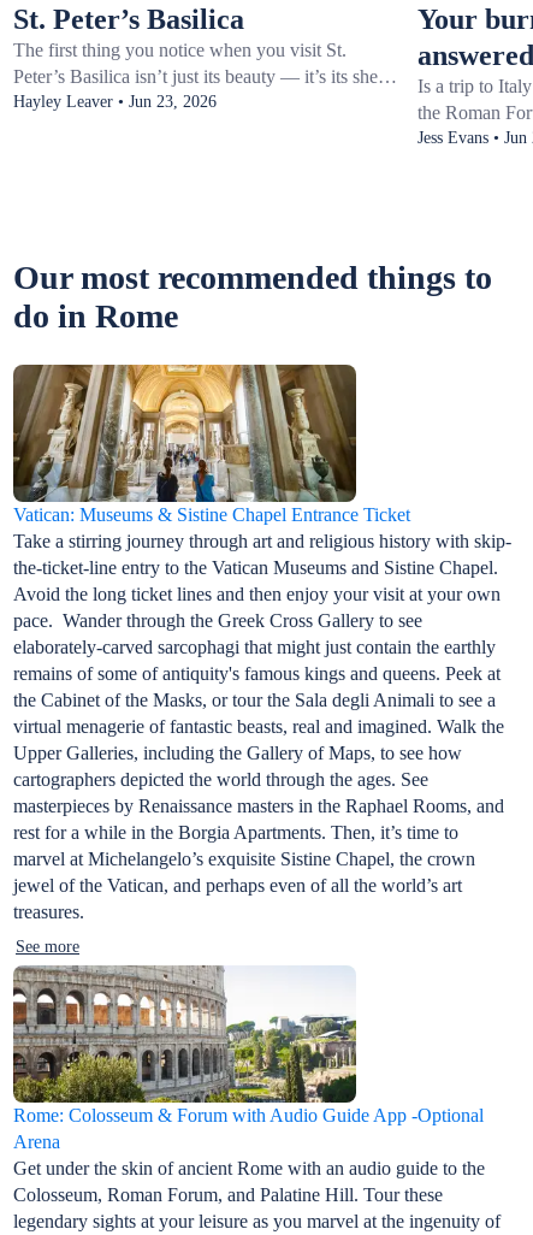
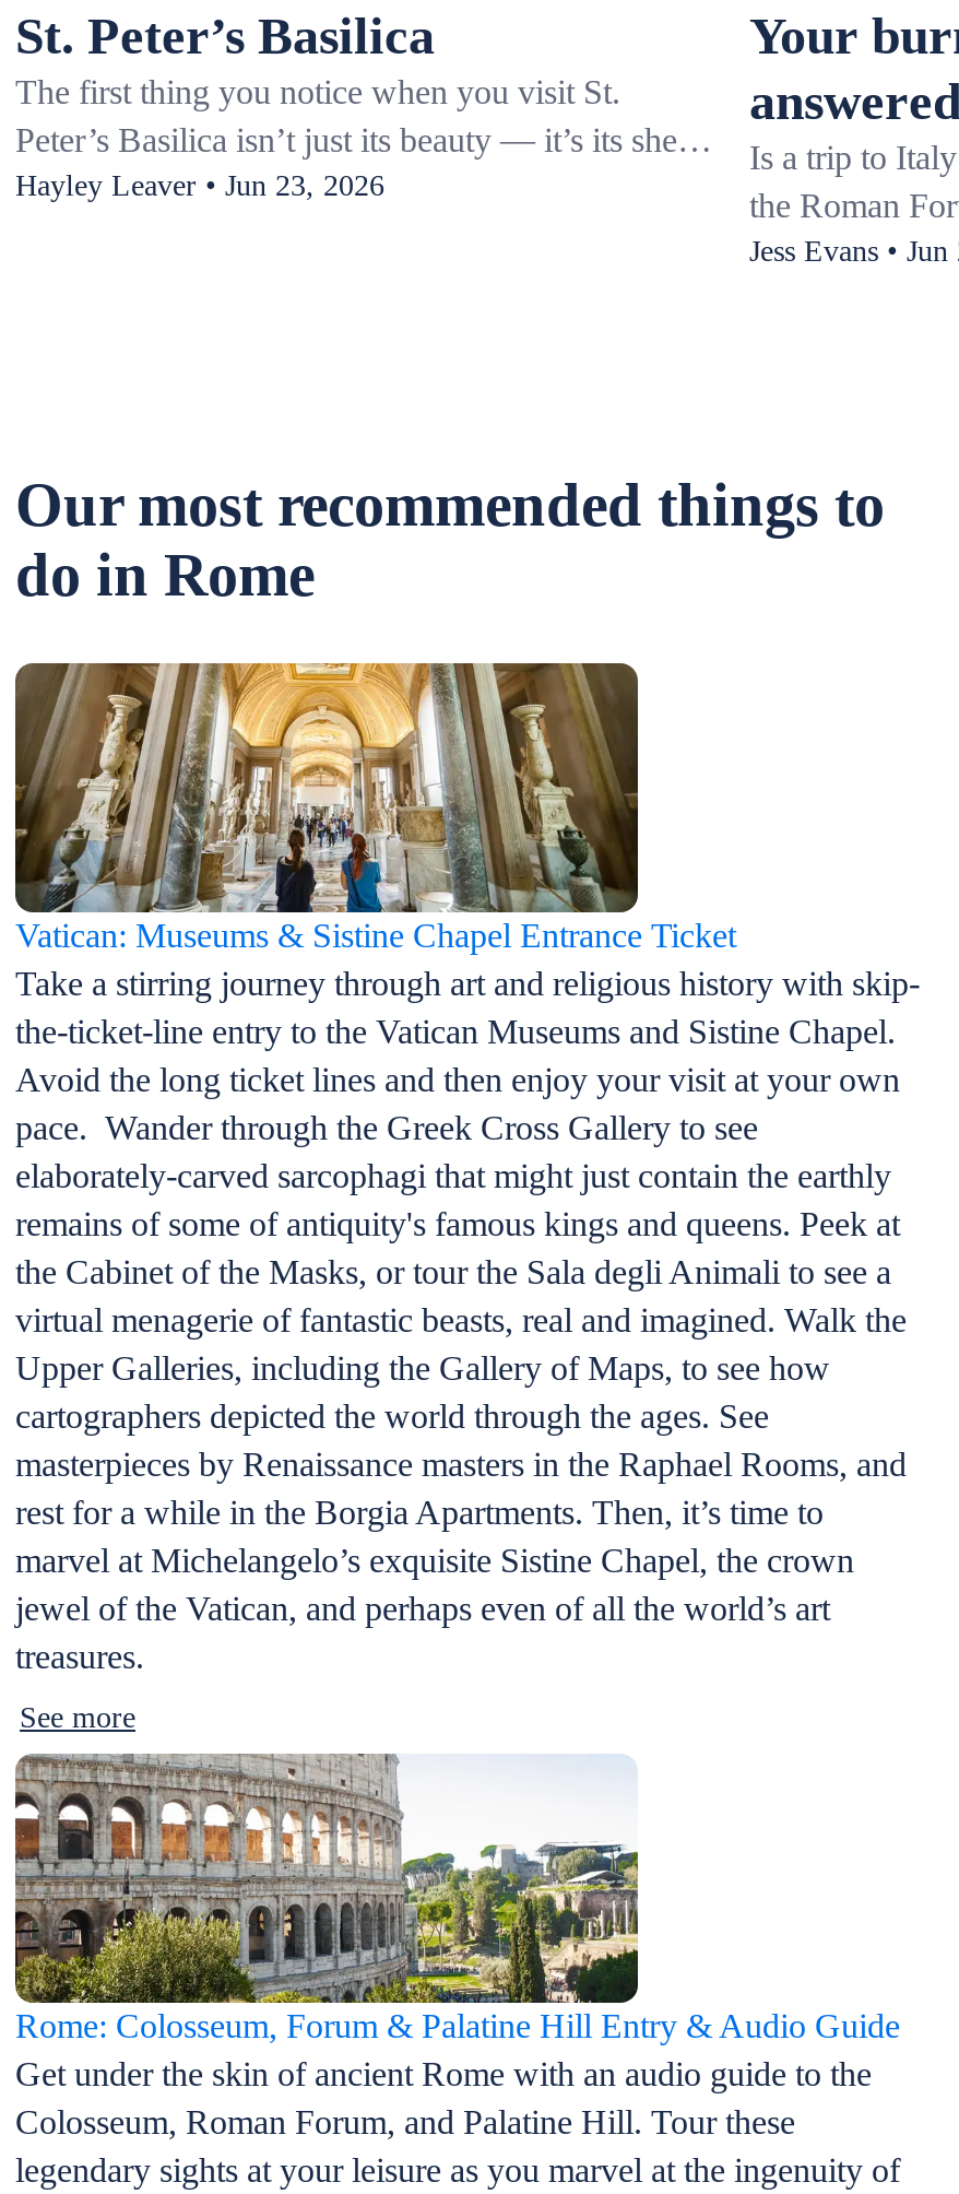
- Rome: Colosseum & Forum with Audio Guide App -Optional
- Arena
+ Rome: Colosseum, Forum & Palatine Hill Entry & Audio Guide
